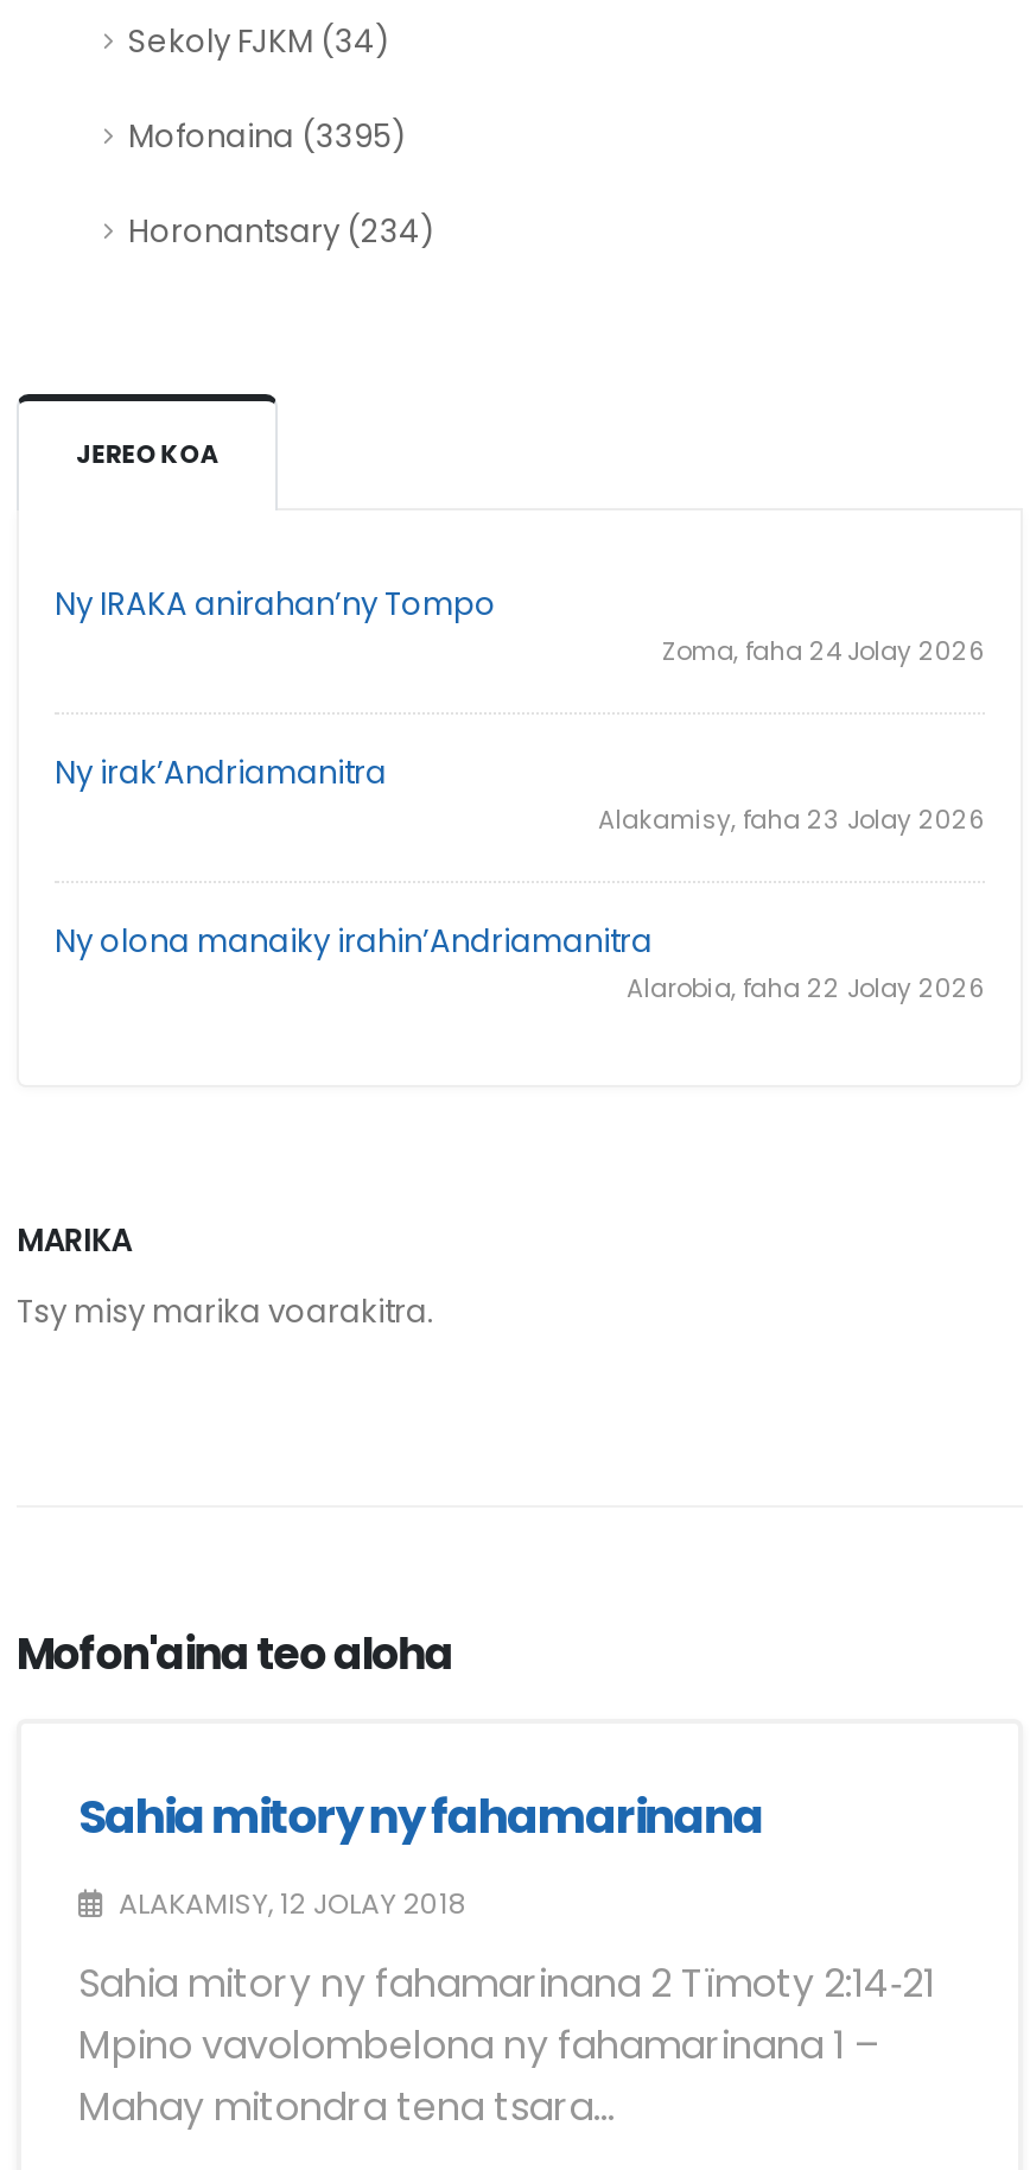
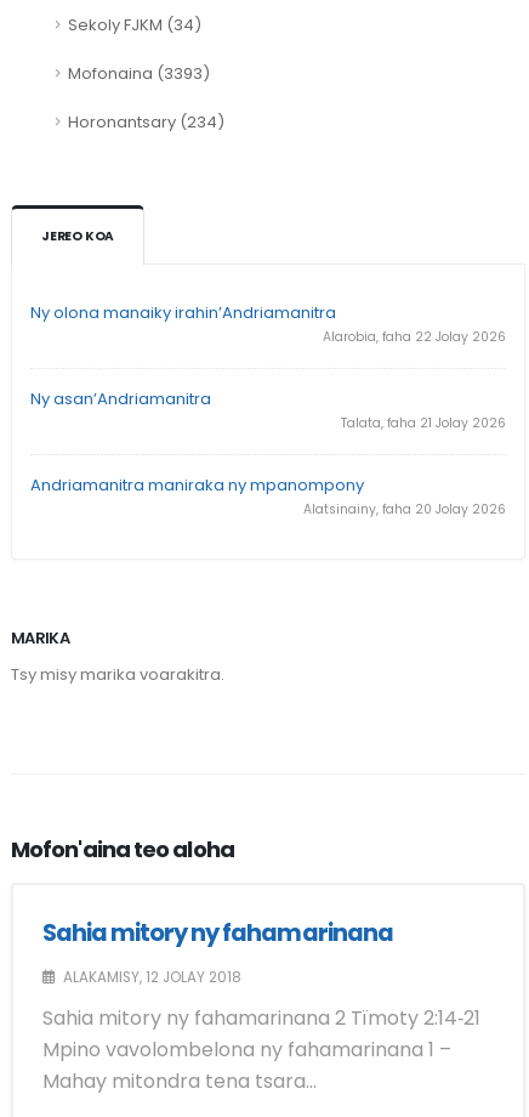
- Mofonaina (3395)
+ Mofonaina (3393)

- Ny IRAKA anirahan’ny Tompo
- Zoma, faha 24 Jolay 2026
- Ny irak’Andriamanitra
- Alakamisy, faha 23 Jolay 2026

moved up: Ny olona manaiky irahin’Andriamanitra | Alarobia, faha 22 Jolay 2026

+ Ny asan’Andriamanitra
+ Talata, faha 21 Jolay 2026
+ Andriamanitra maniraka ny mpanompony
+ Alatsinainy, faha 20 Jolay 2026
